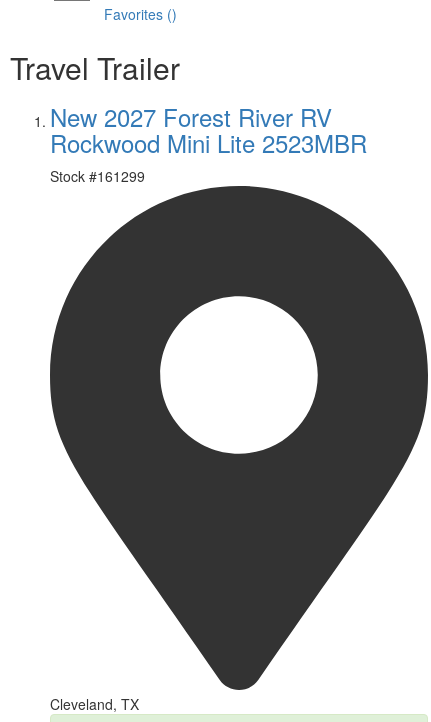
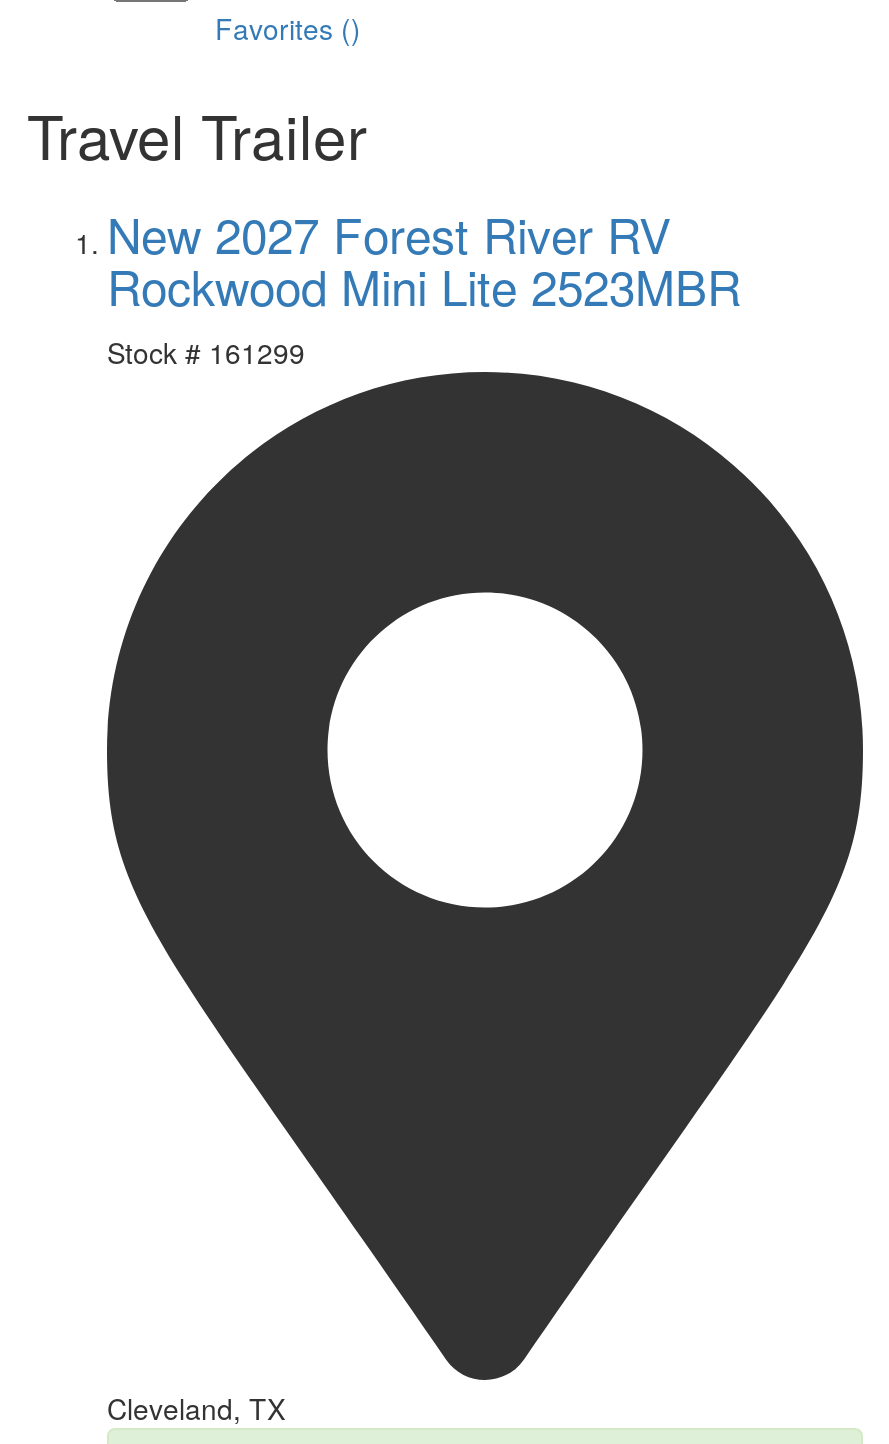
- Stock #161299
+ Stock # 161299
